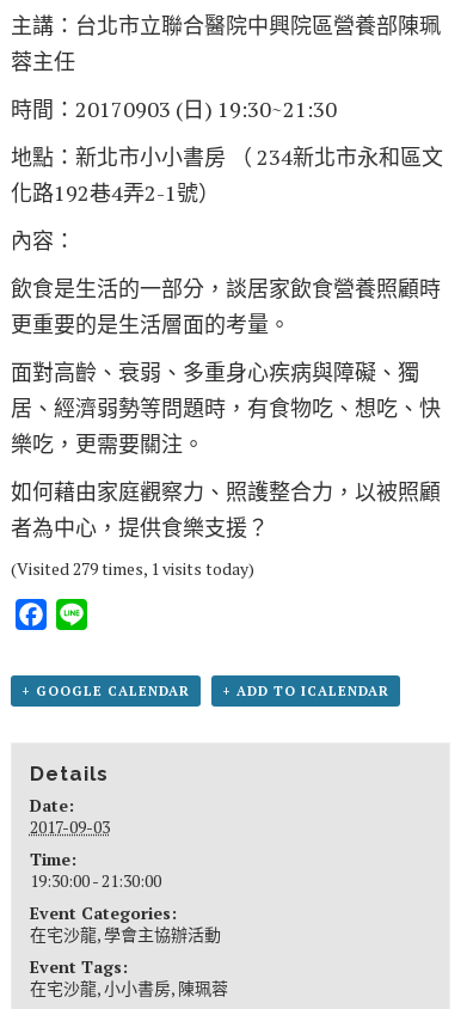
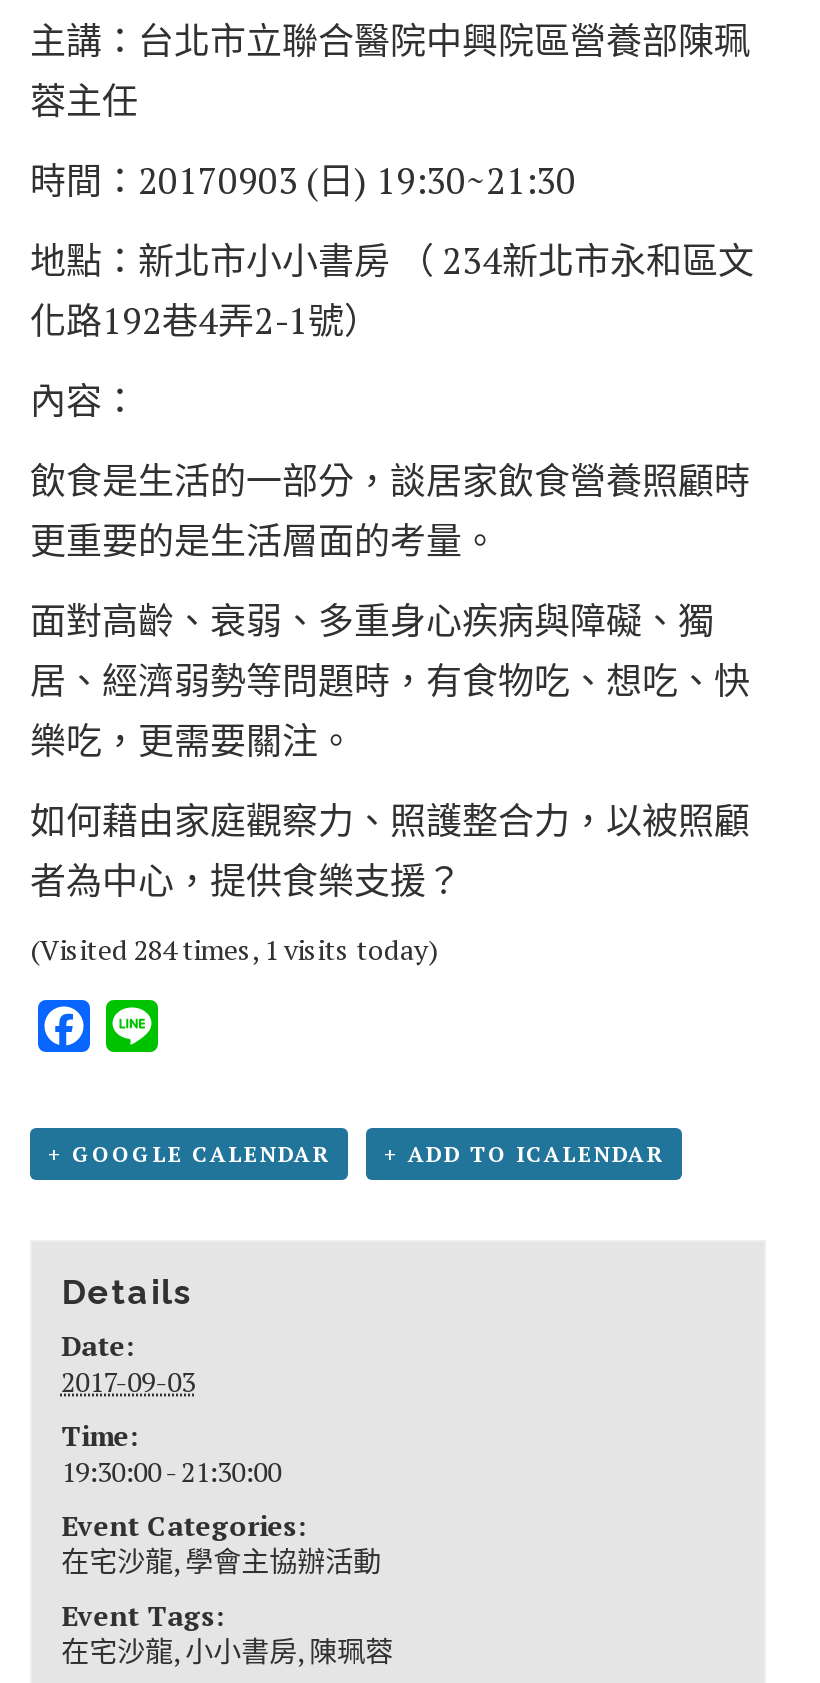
- (Visited 279 times, 1 visits today)
+ (Visited 284 times, 1 visits today)
